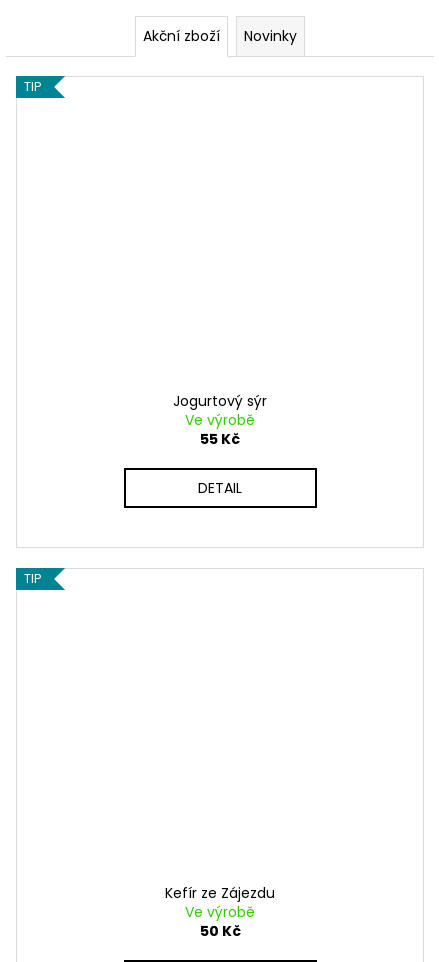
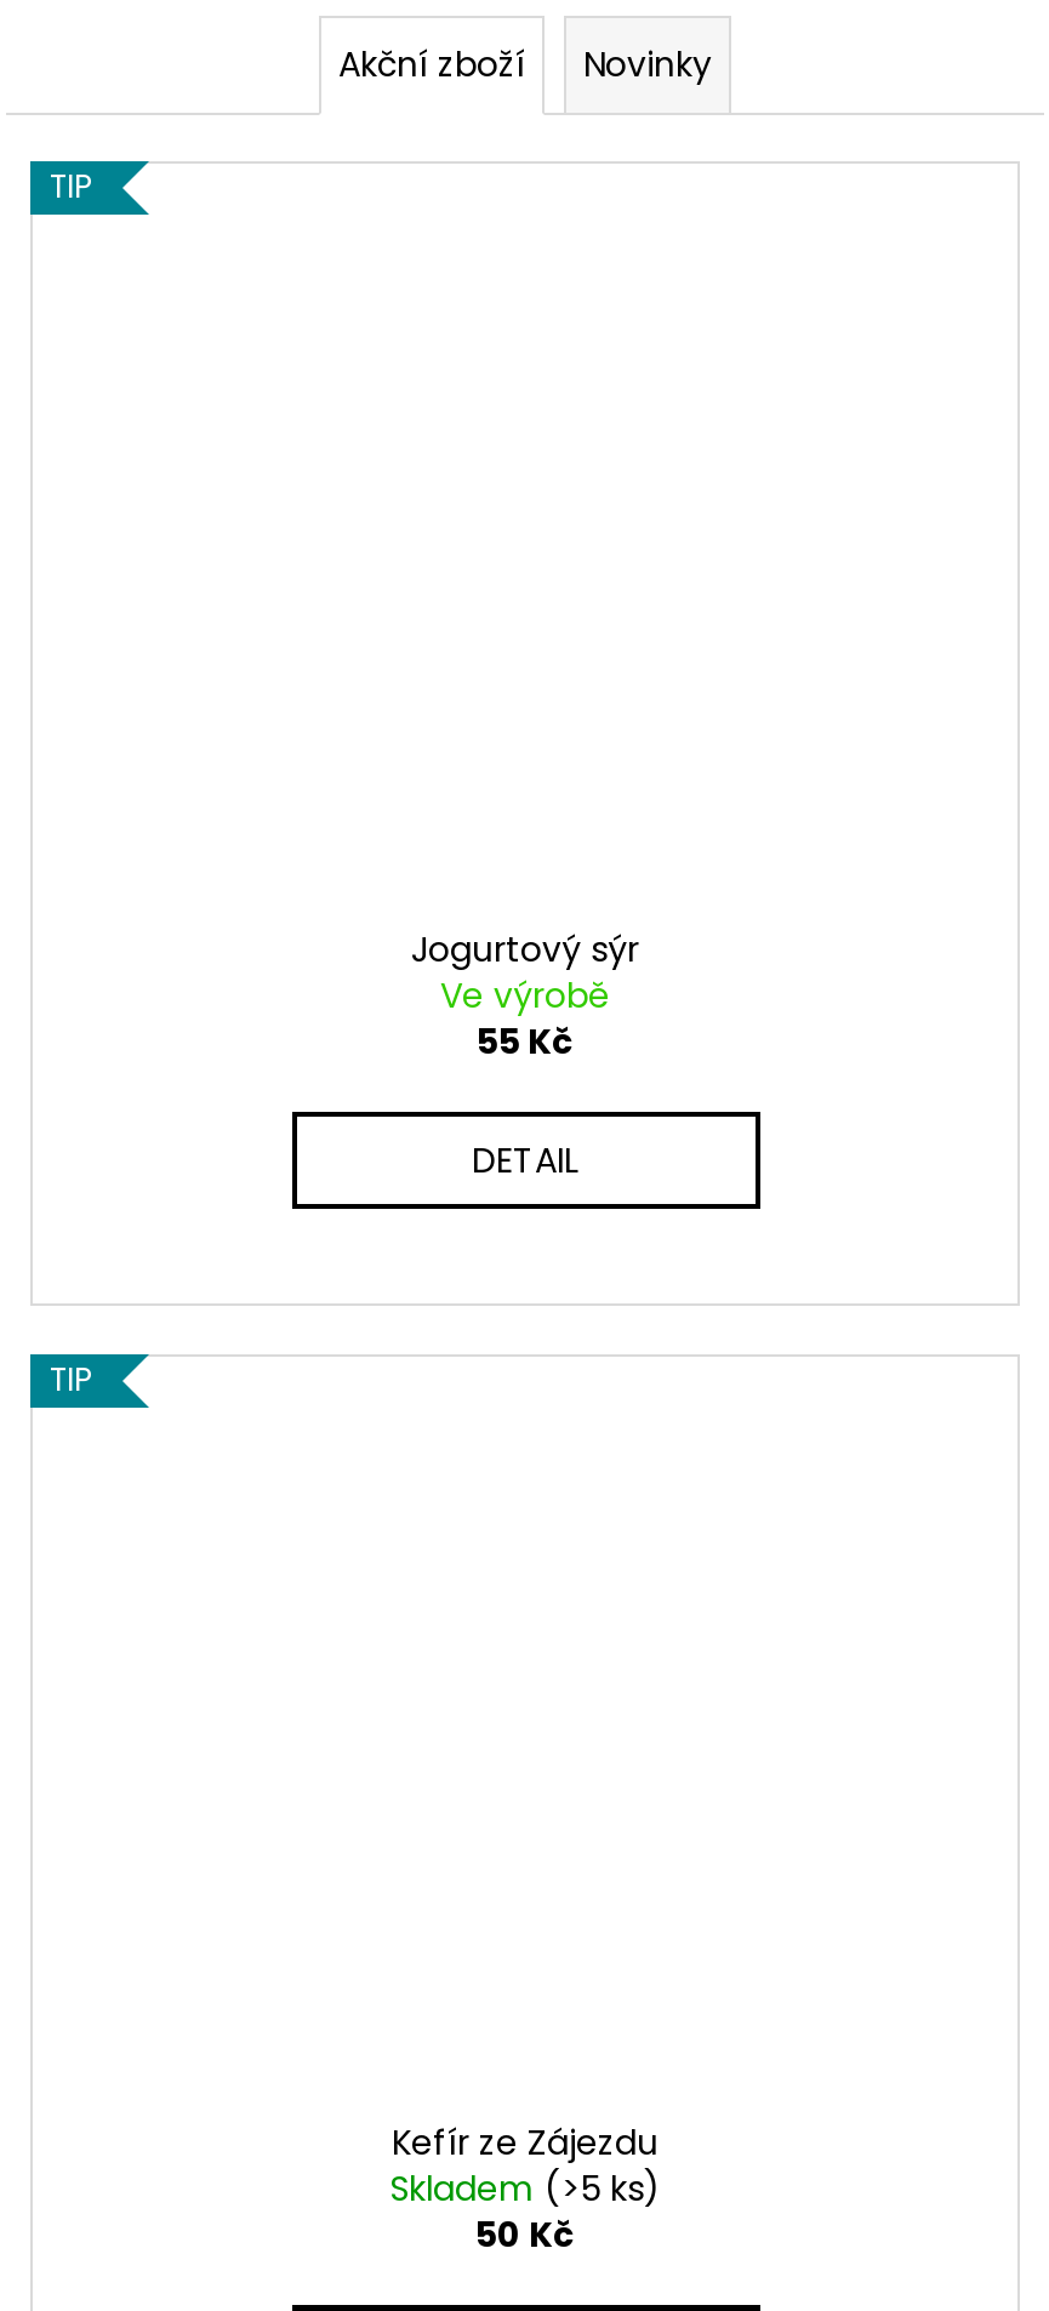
- Ve výrobě
+ Skladem (>5 ks)
